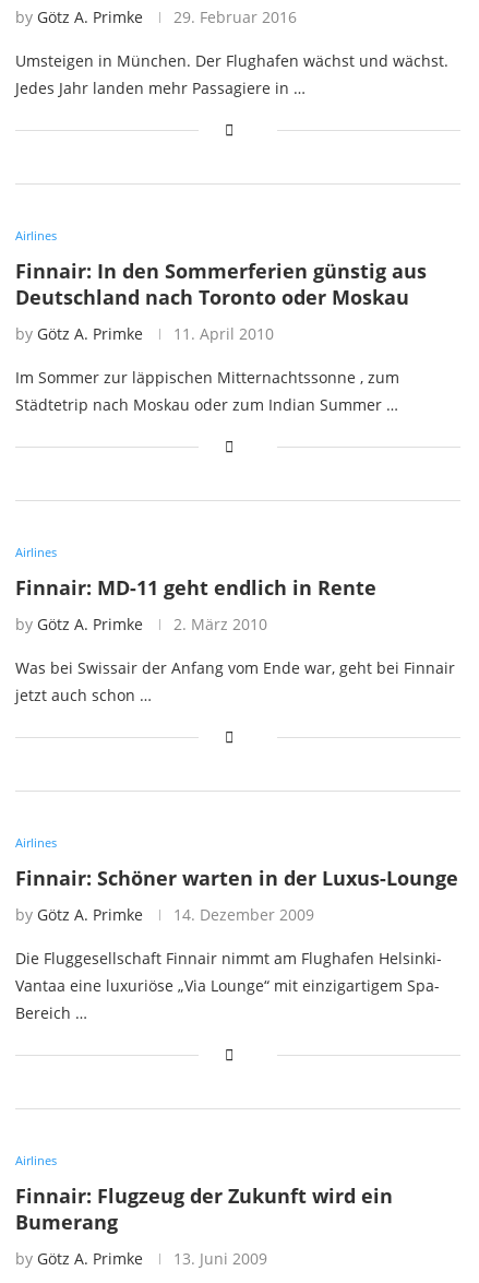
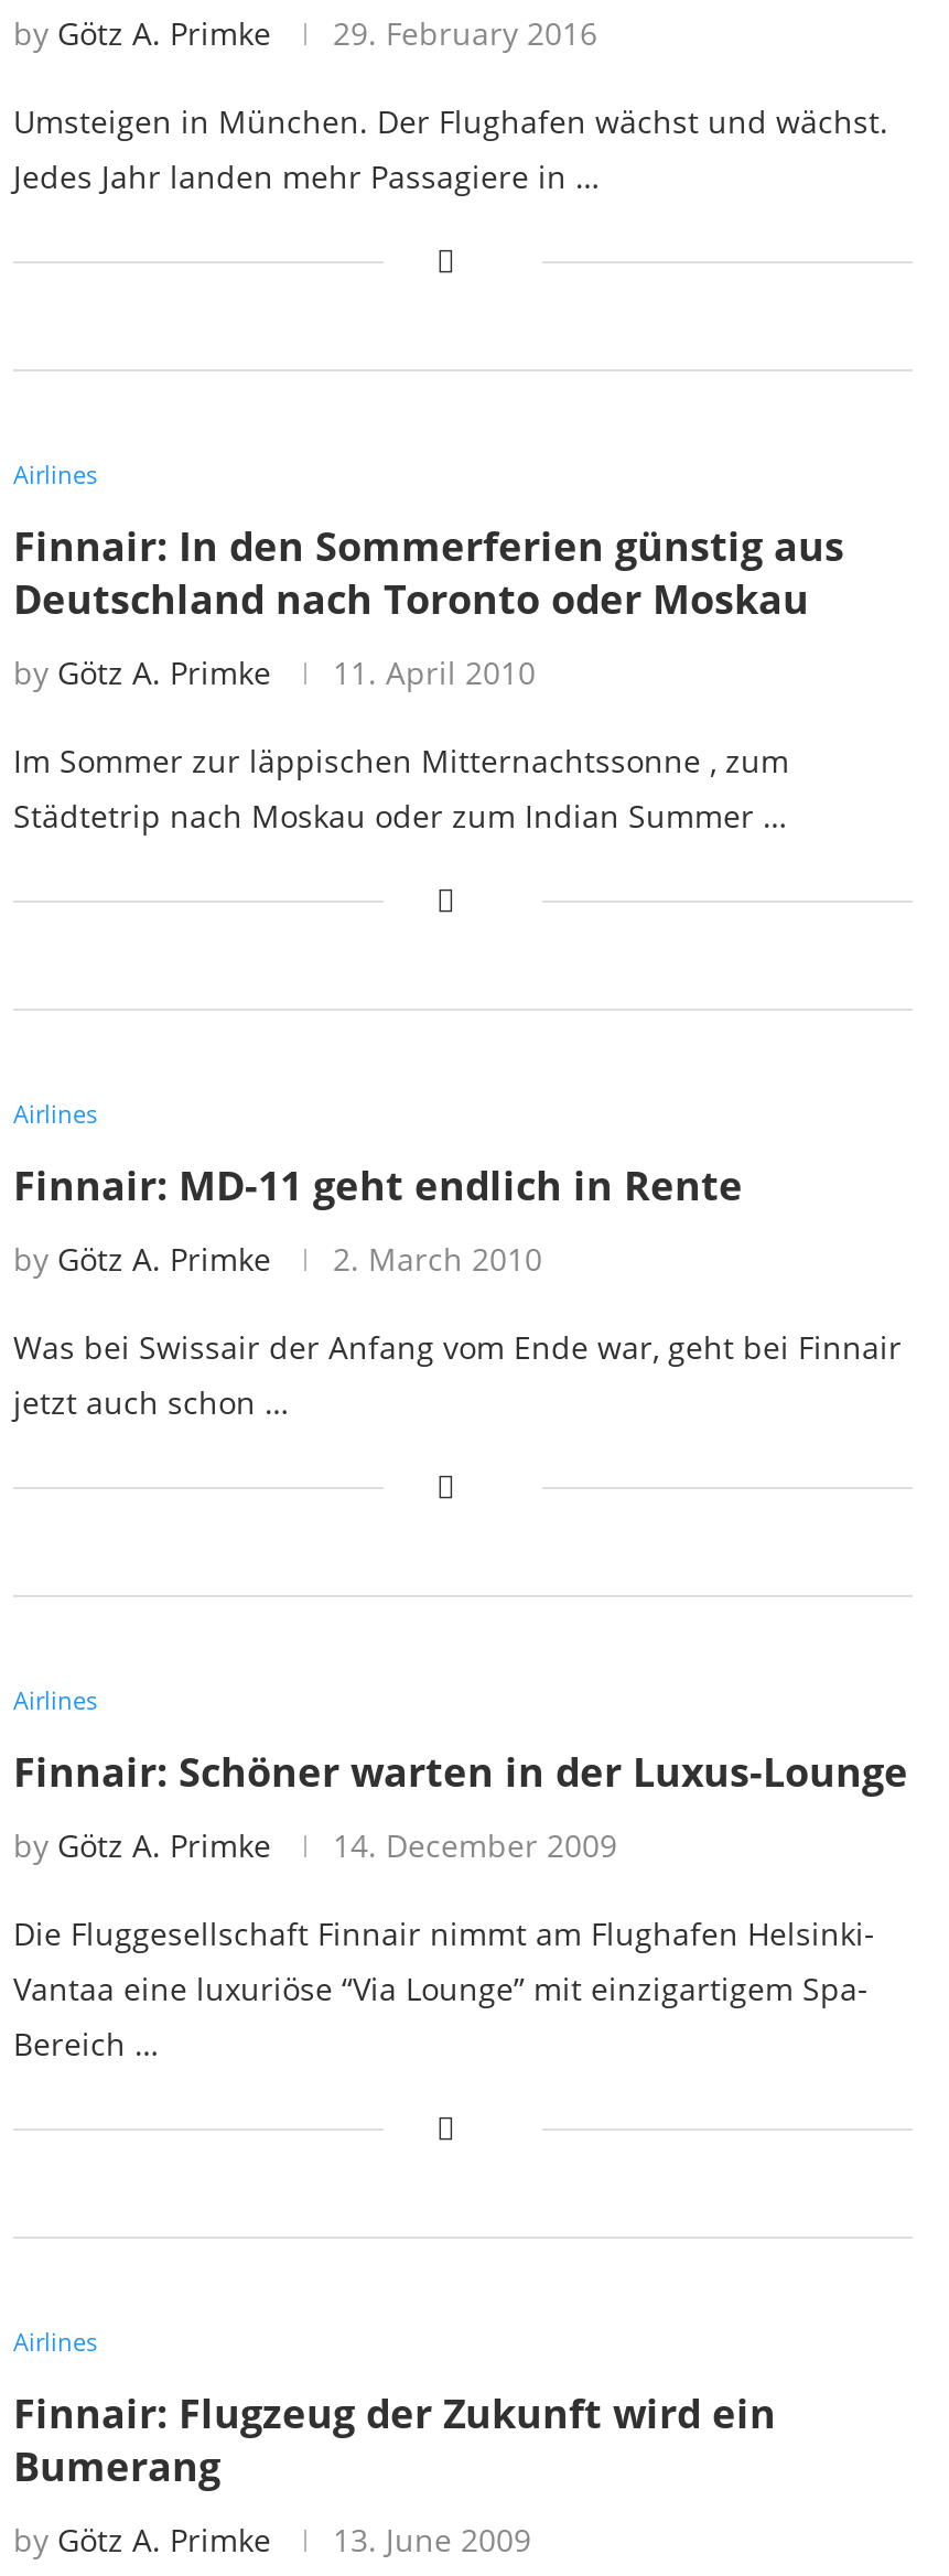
- by Götz A. Primke 29. Februar 2016
+ by Götz A. Primke 29. February 2016

- by Götz A. Primke 2. März 2010
+ by Götz A. Primke 2. March 2010

- by Götz A. Primke 14. Dezember 2009
+ by Götz A. Primke 14. December 2009

- Vantaa eine luxuriöse „Via Lounge“ mit einzigartigem Spa-
+ Vantaa eine luxuriöse “Via Lounge” mit einzigartigem Spa-

- by Götz A. Primke 13. Juni 2009
+ by Götz A. Primke 13. June 2009
